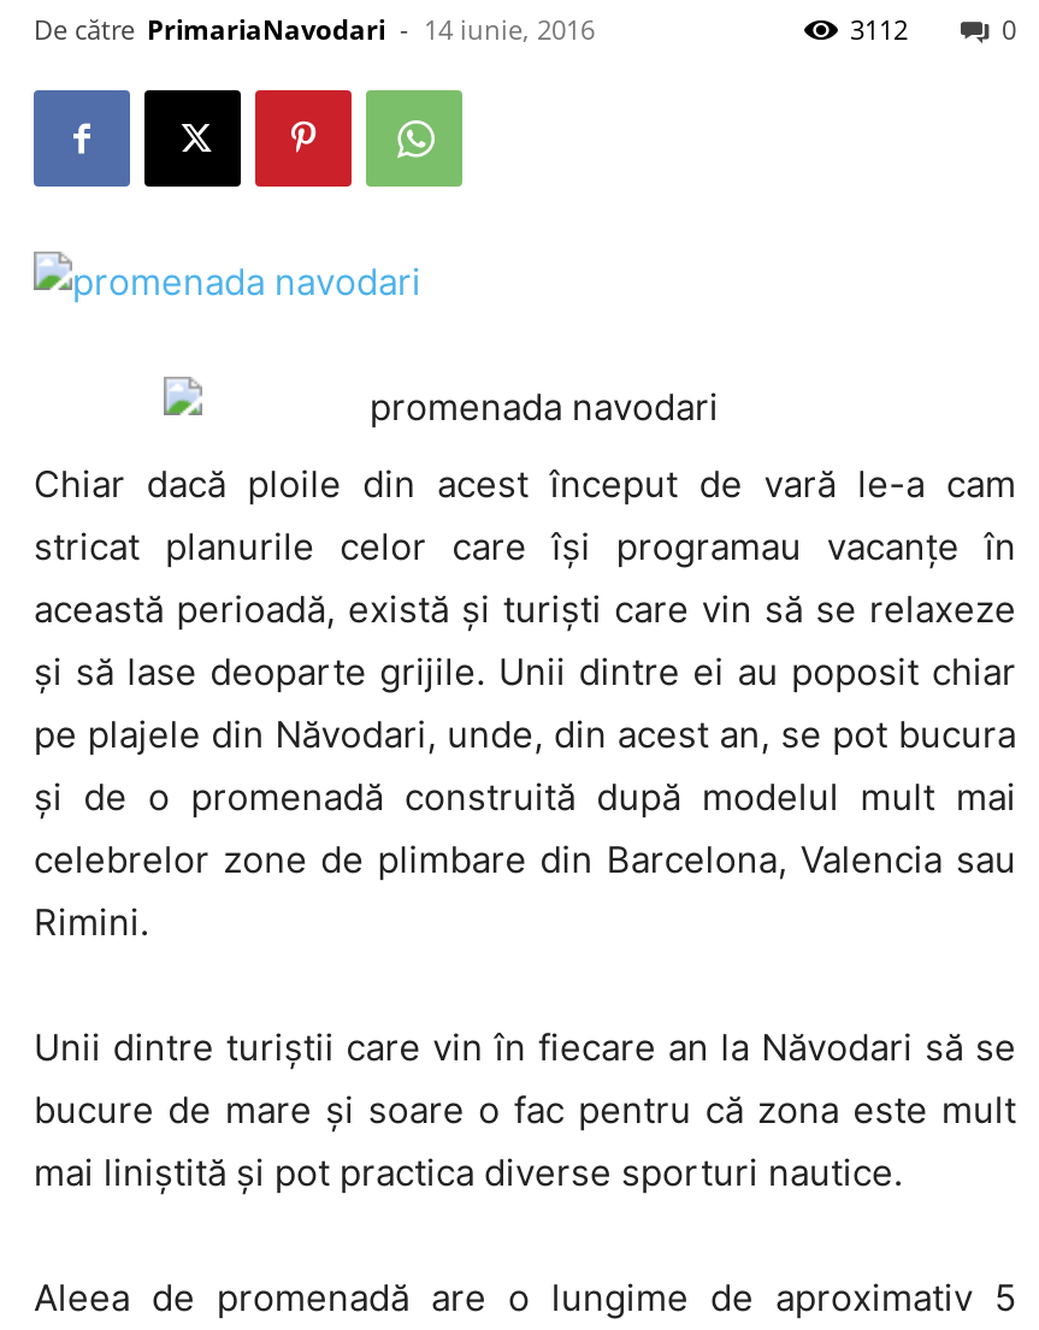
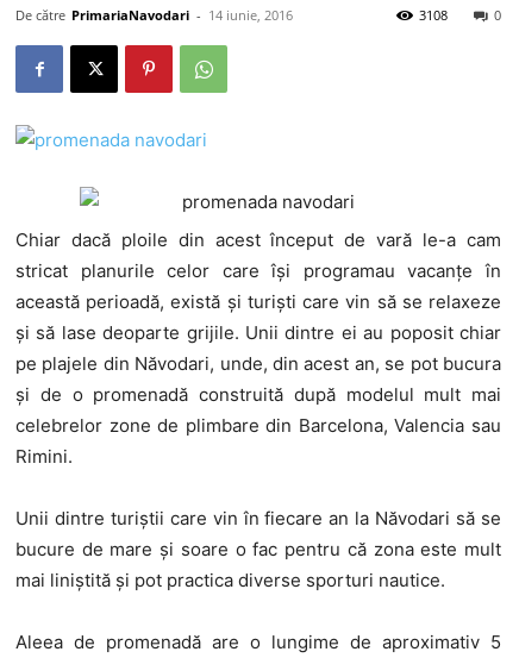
- 3112
+ 3108
